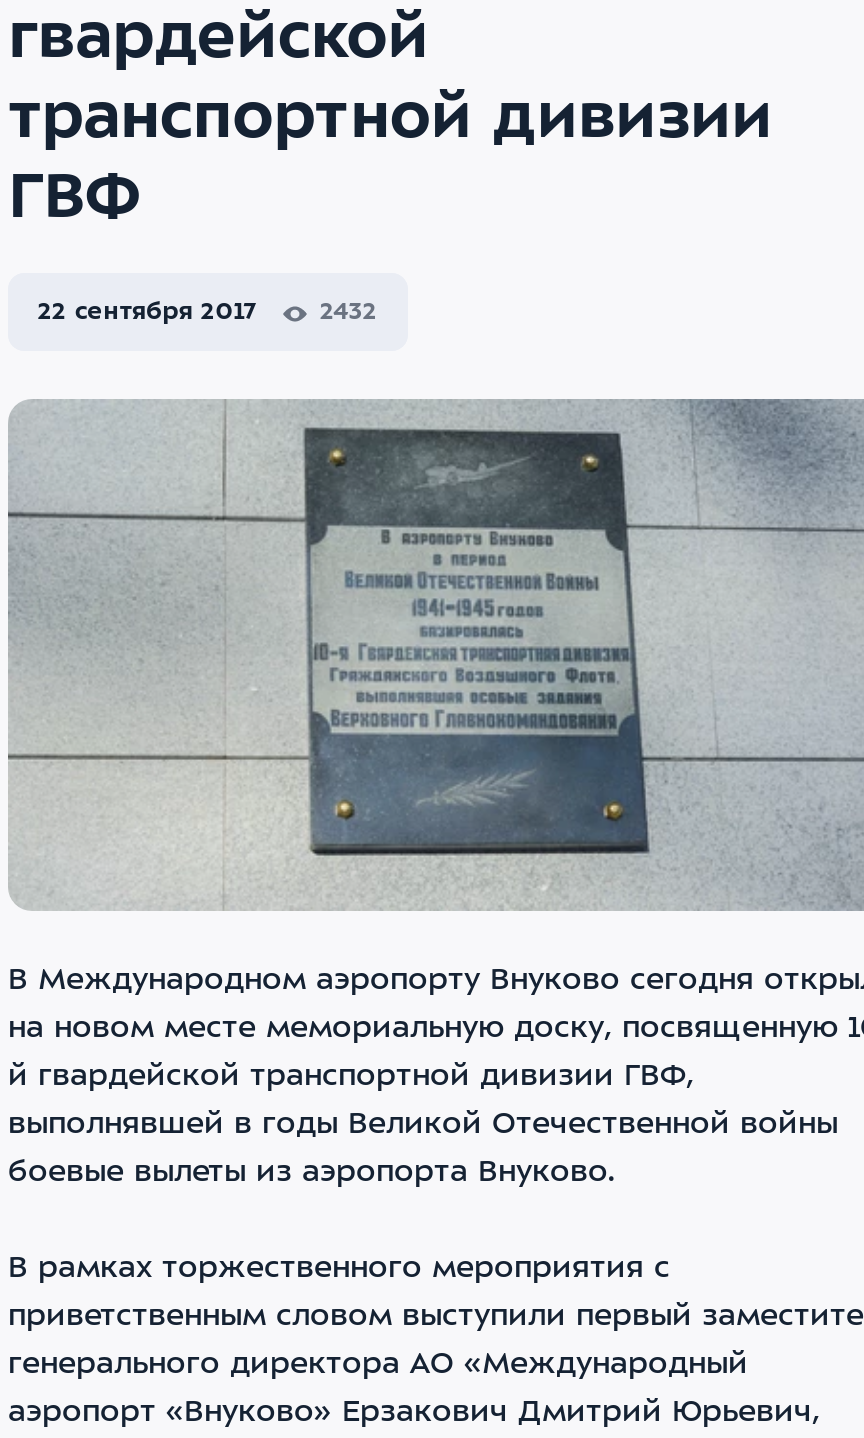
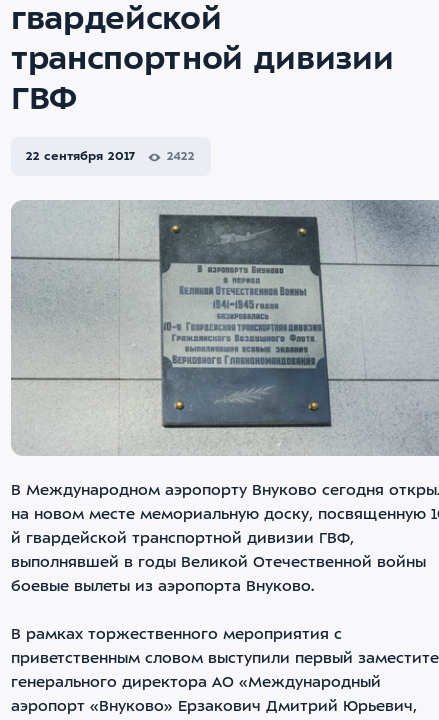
- 2432
+ 2422
